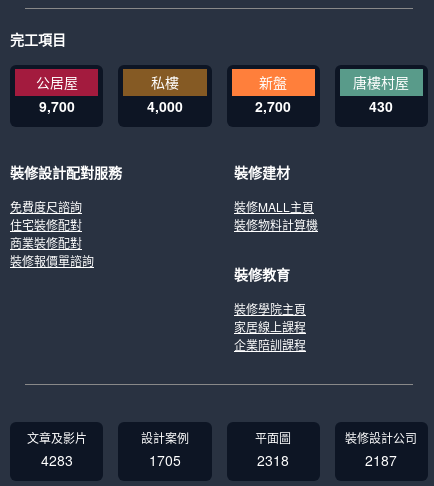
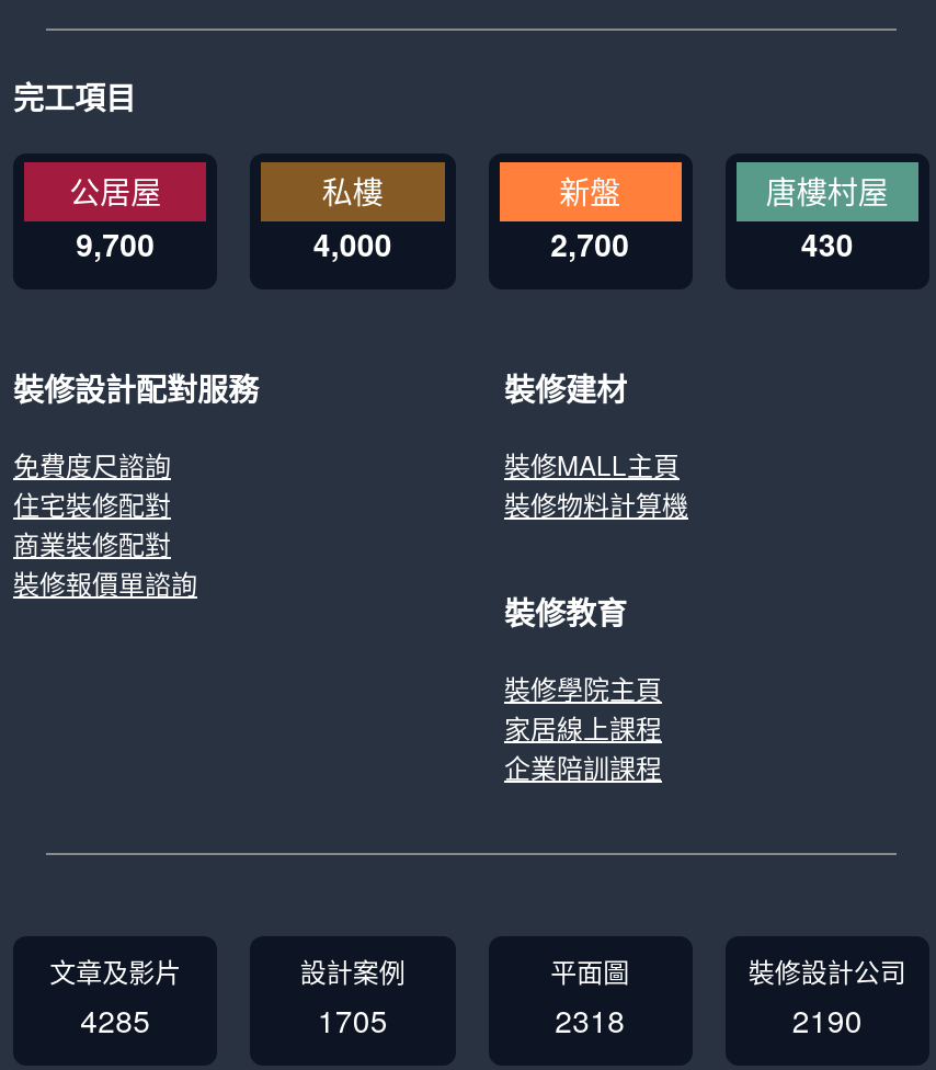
- 4283
+ 4285

- 2187
+ 2190
